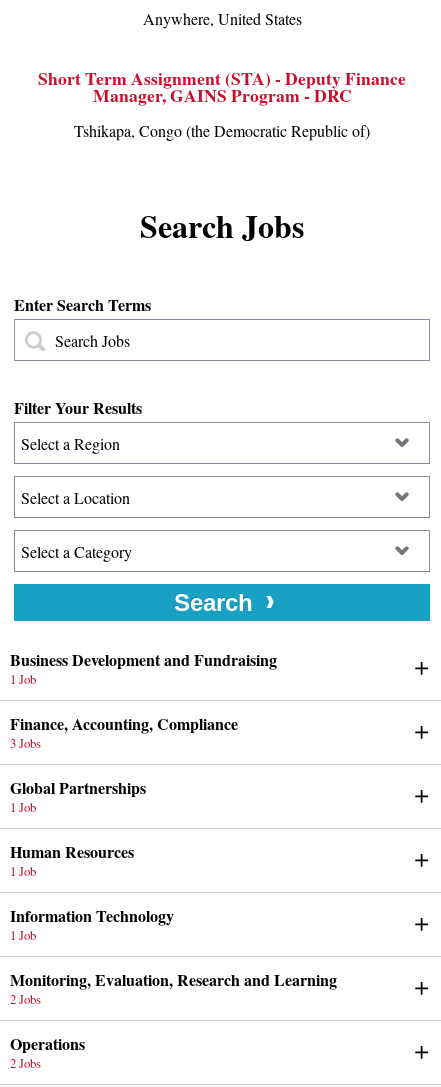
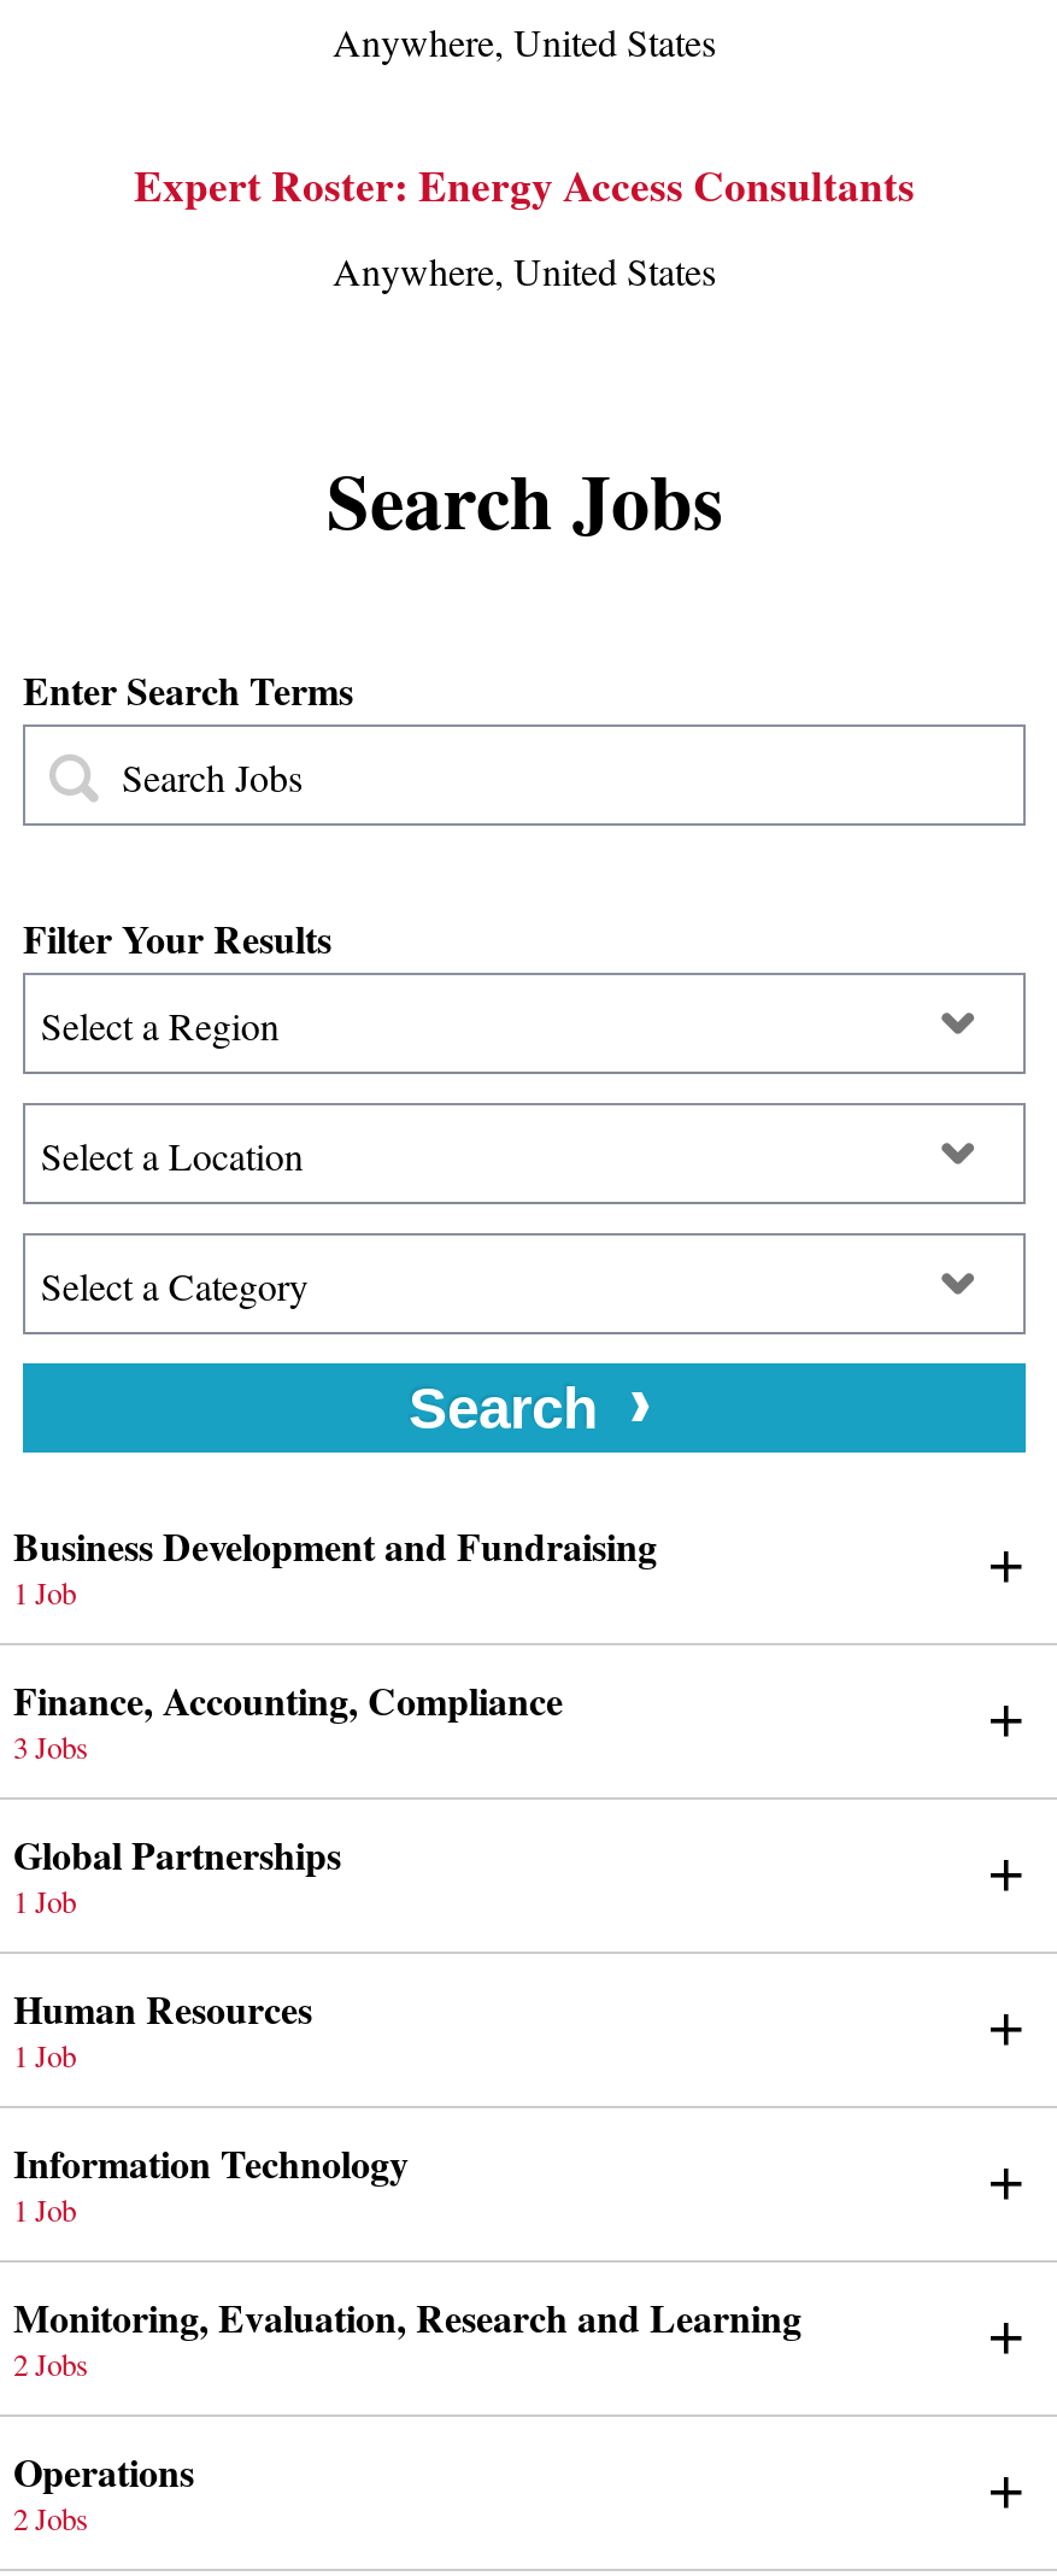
- Short Term Assignment (STA) - Deputy Finance
- Manager, GAINS Program - DRC
+ Expert Roster: Energy Access Consultants

- Tshikapa, Congo (the Democratic Republic of)
+ Anywhere, United States
